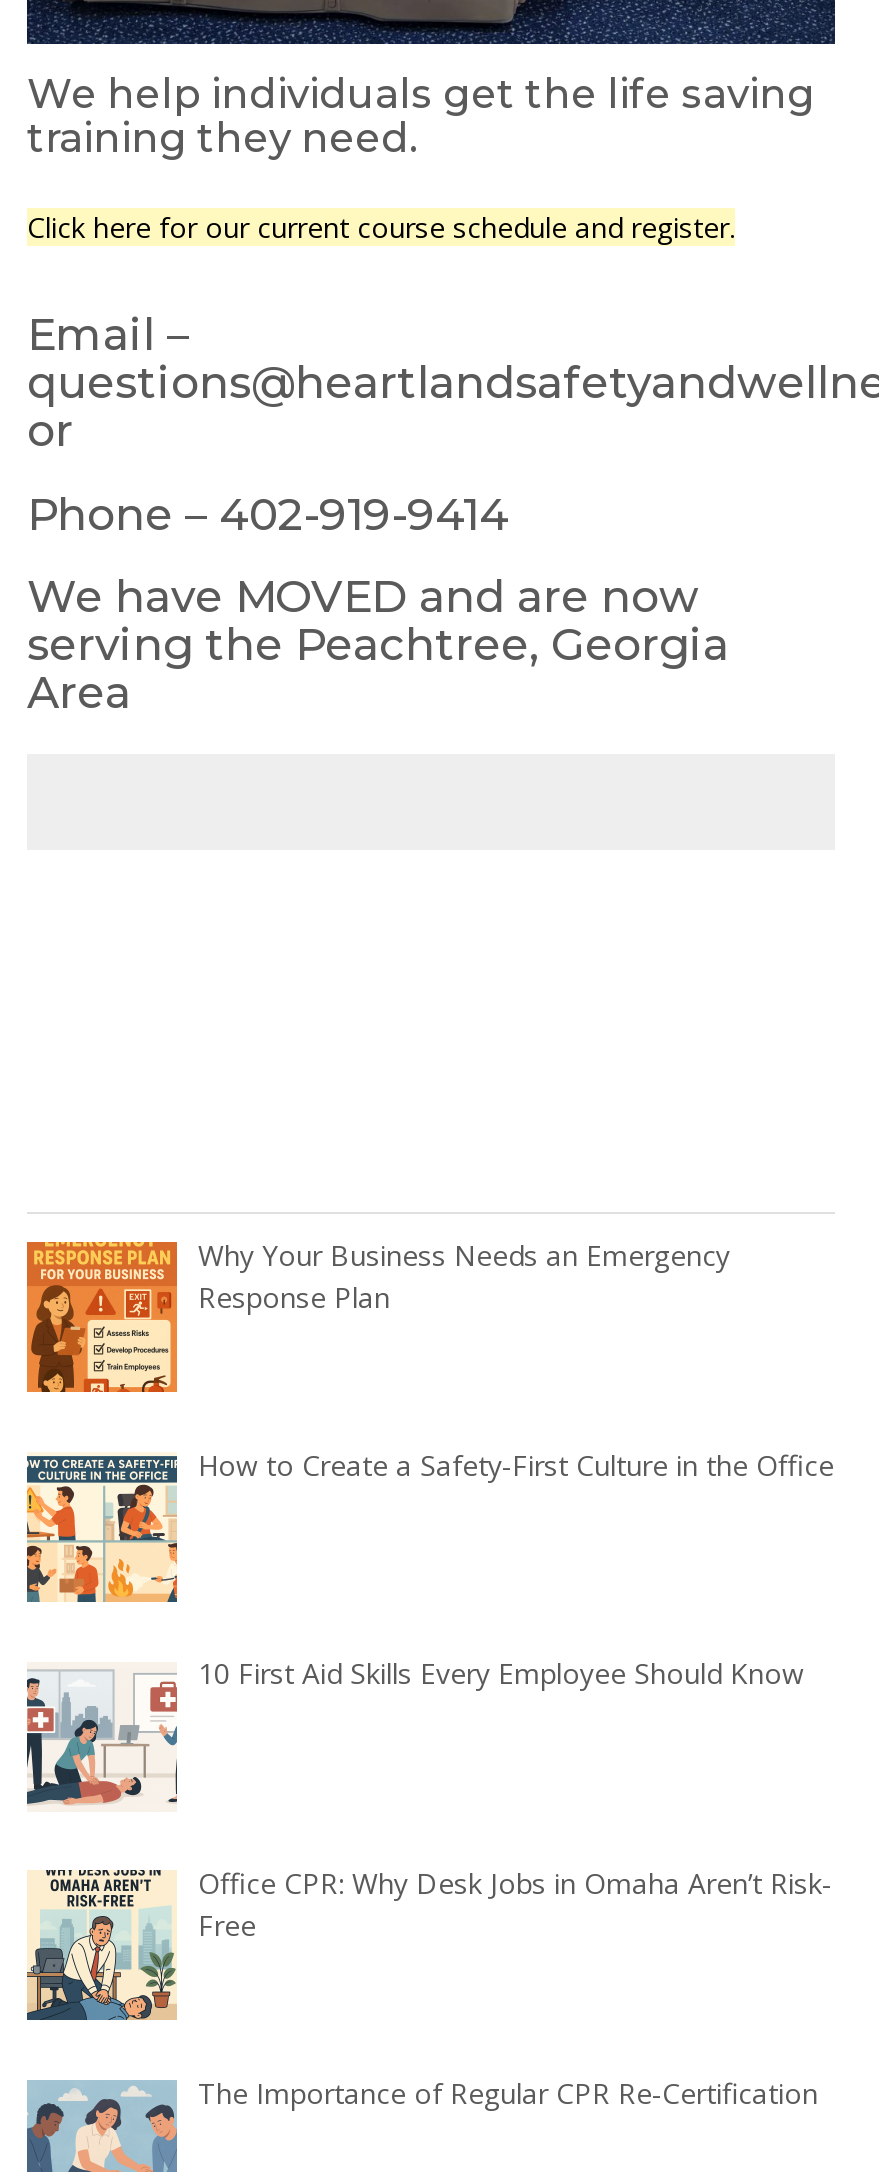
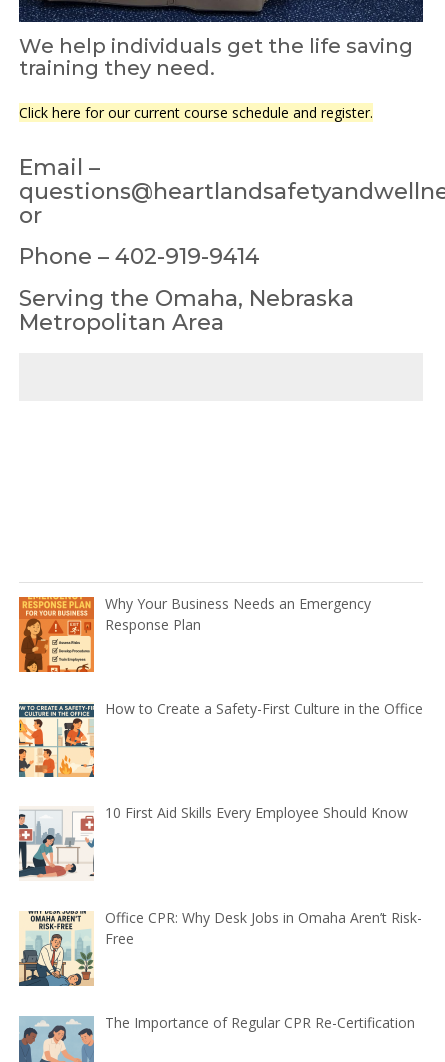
- We have MOVED and are now
- serving the Peachtree, Georgia
- Area
+ Serving the Omaha, Nebraska
+ Metropolitan Area
